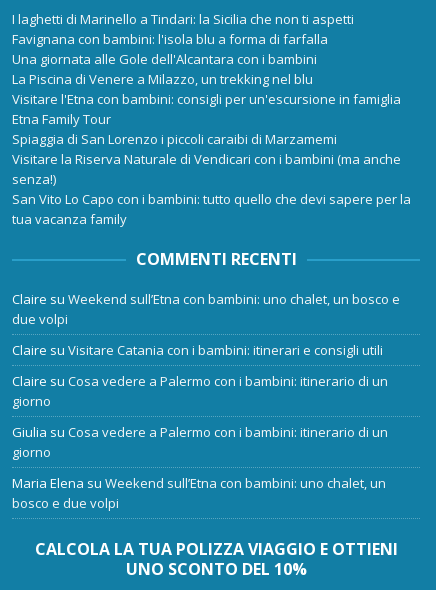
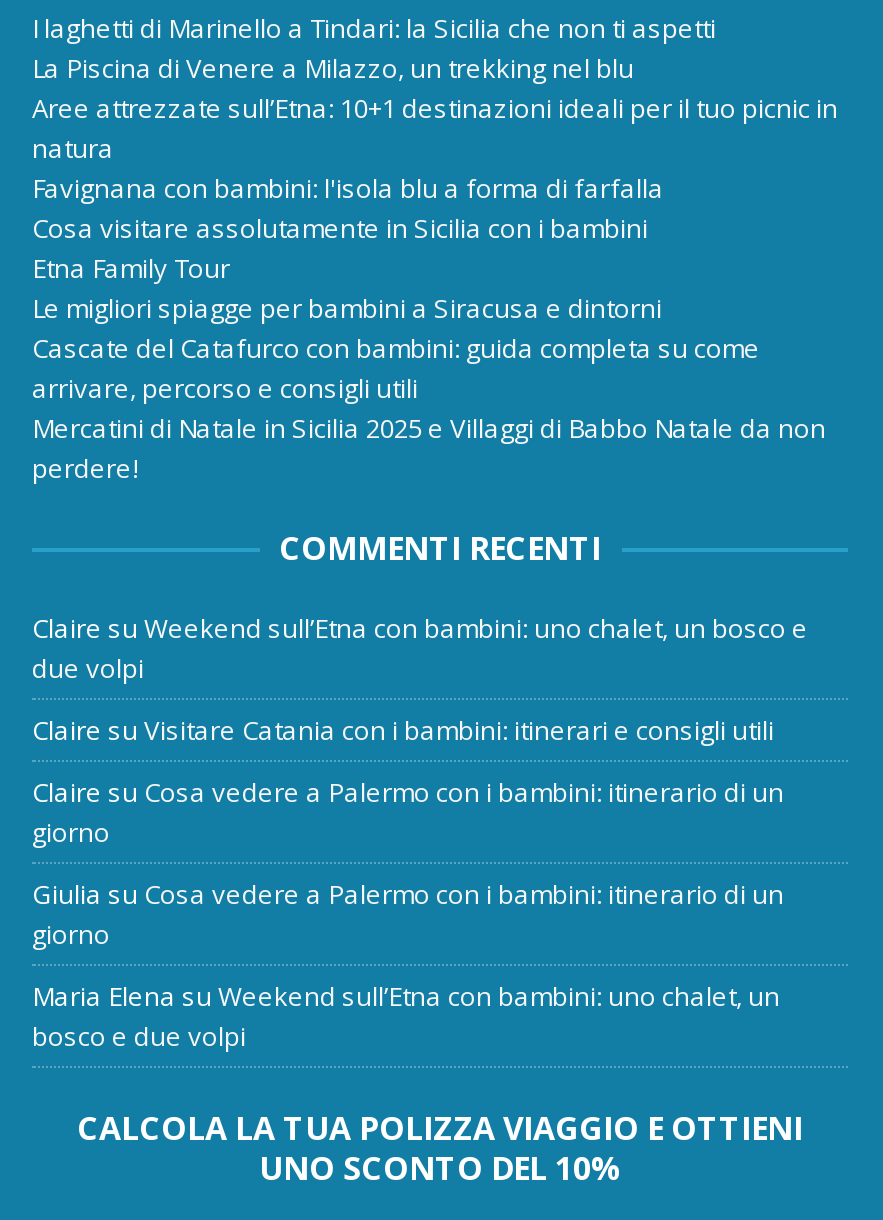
+ Aree attrezzate sull’Etna: 10+1 destinazioni ideali per il tuo picnic in
+ natura

moved down: Favignana con bambini: l'isola blu a forma di farfalla

- Una giornata alle Gole dell'Alcantara con i bambini
- Visitare l'Etna con bambini: consigli per un'escursione in famiglia
+ Cosa visitare assolutamente in Sicilia con i bambini

moved up: La Piscina di Venere a Milazzo, un trekking nel blu

- Spiaggia di San Lorenzo i piccoli caraibi di Marzamemi
- Visitare la Riserva Naturale di Vendicari con i bambini (ma anche
- senza!)
- San Vito Lo Capo con i bambini: tutto quello che devi sapere per la
- tua vacanza family
+ Le migliori spiagge per bambini a Siracusa e dintorni
+ Cascate del Catafurco con bambini: guida completa su come
+ arrivare, percorso e consigli utili
+ Mercatini di Natale in Sicilia 2025 e Villaggi di Babbo Natale da non
+ perdere!
